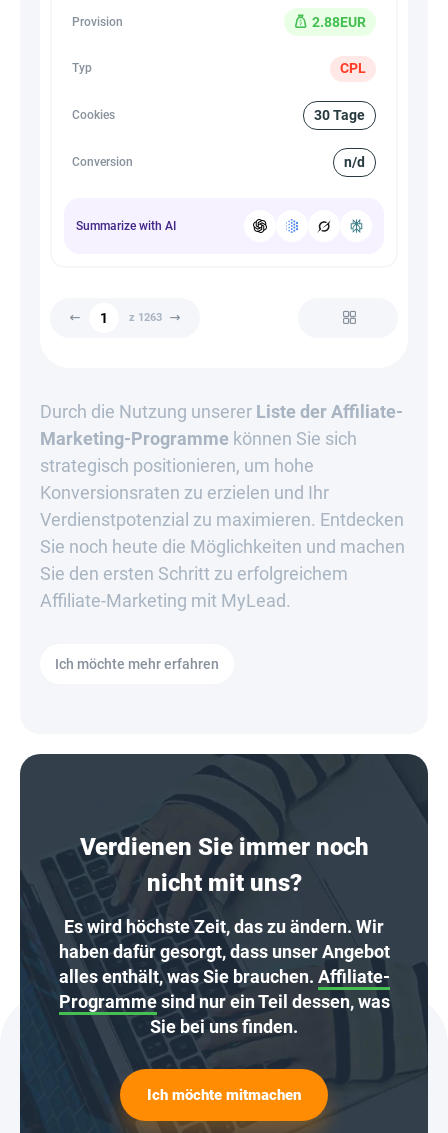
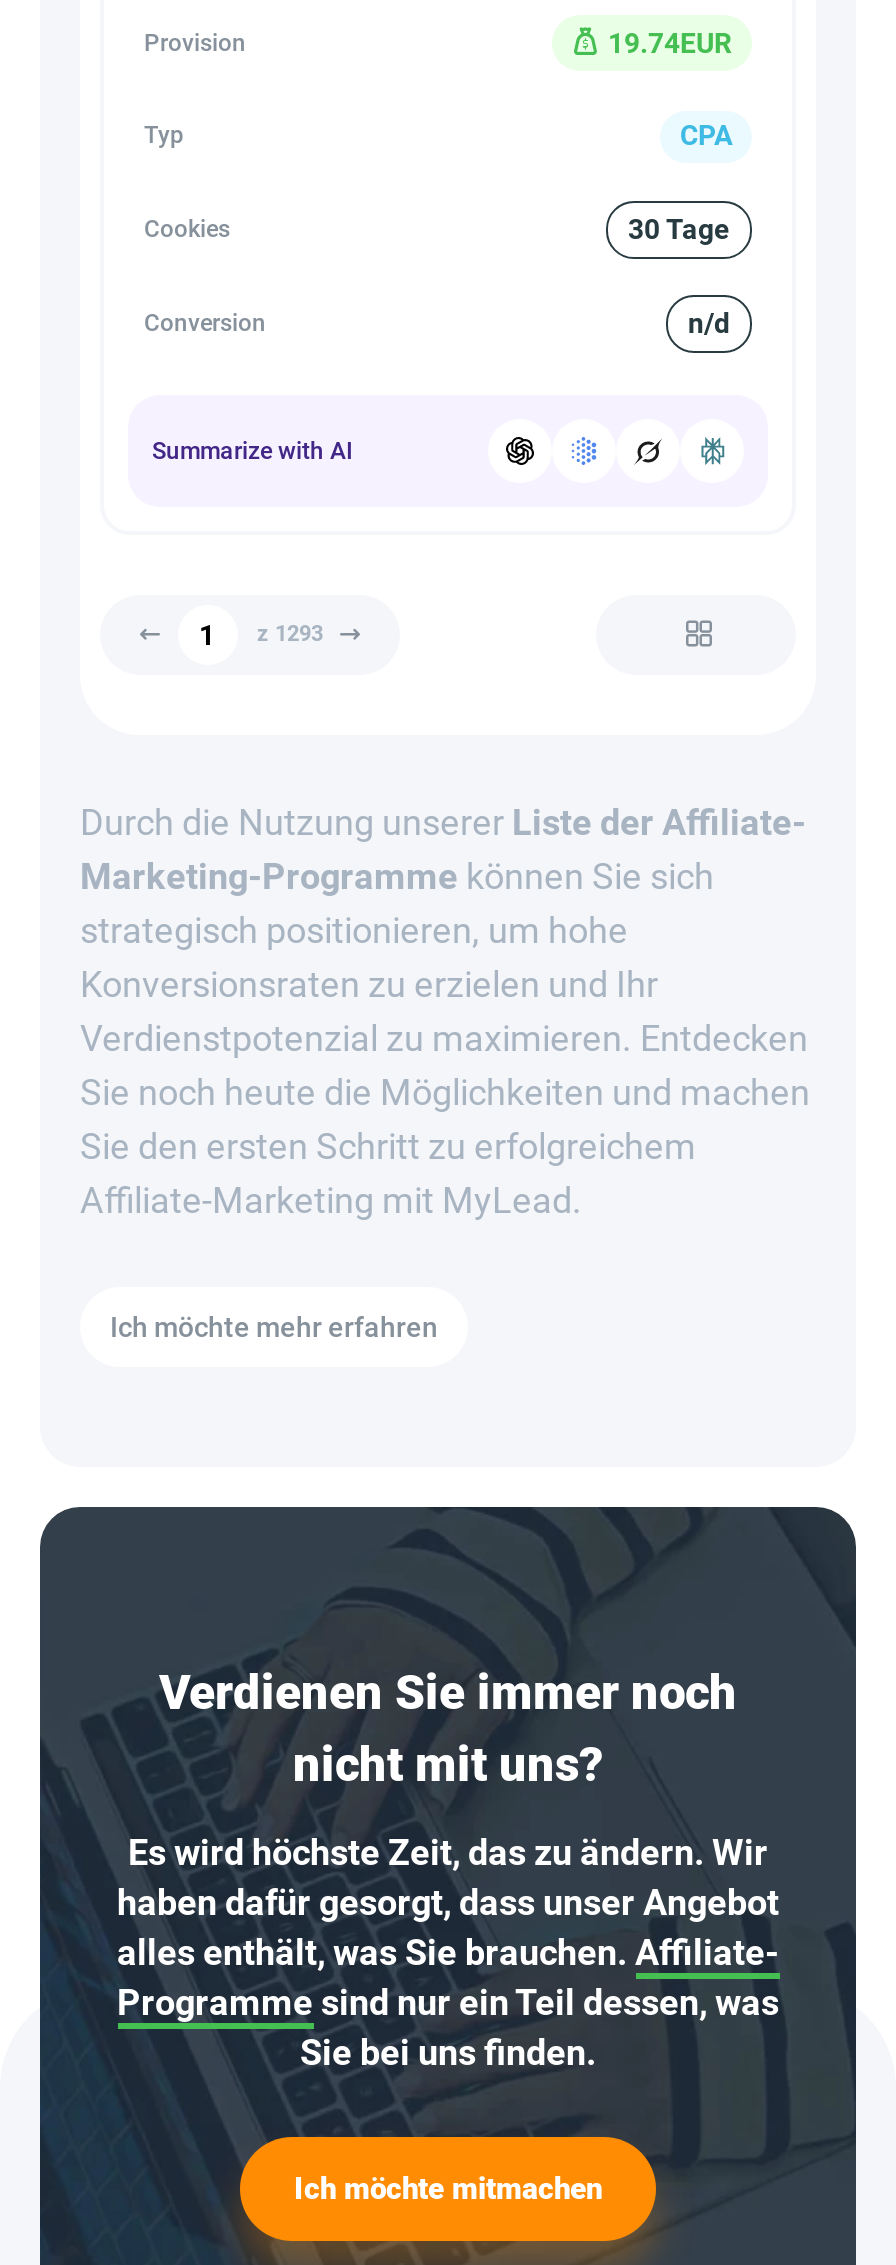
- 2.88EUR
+ 19.74EUR

- CPL
+ CPA

- z 1263
+ z 1293
